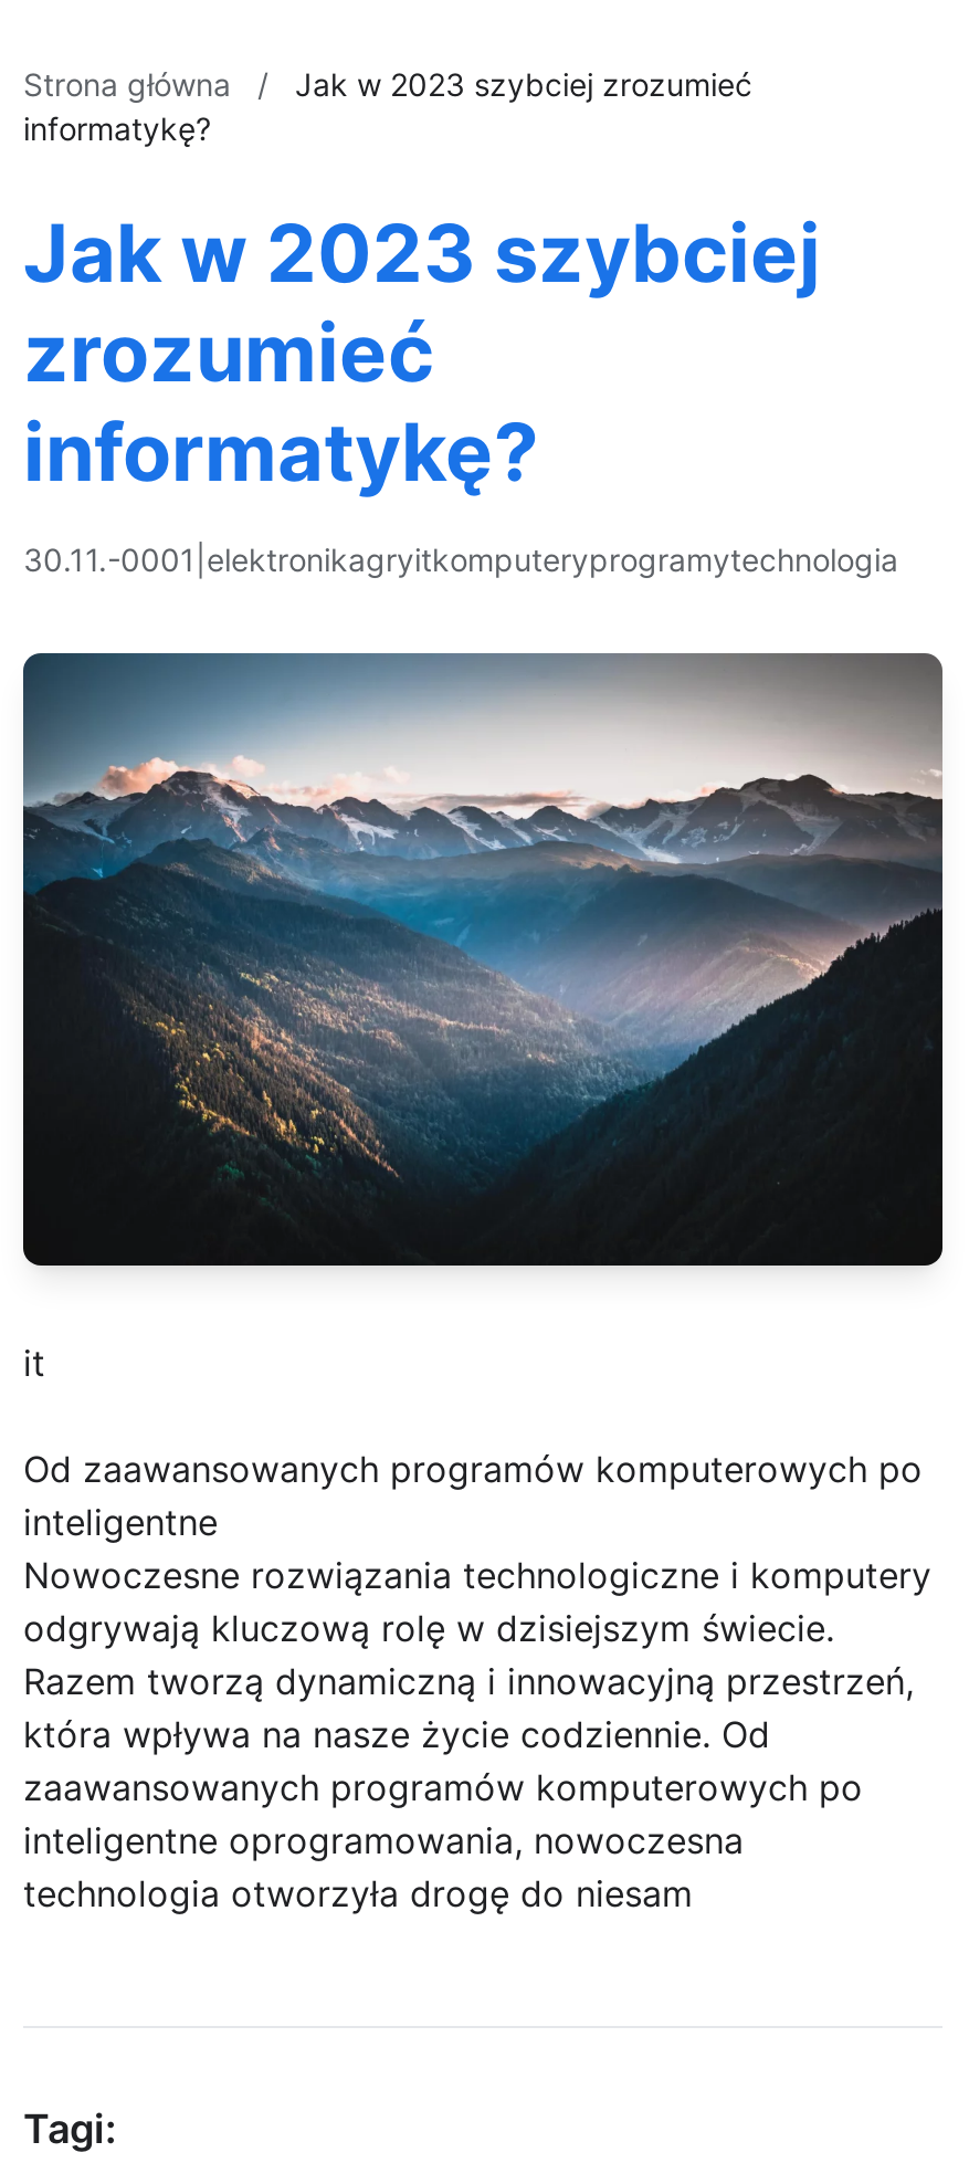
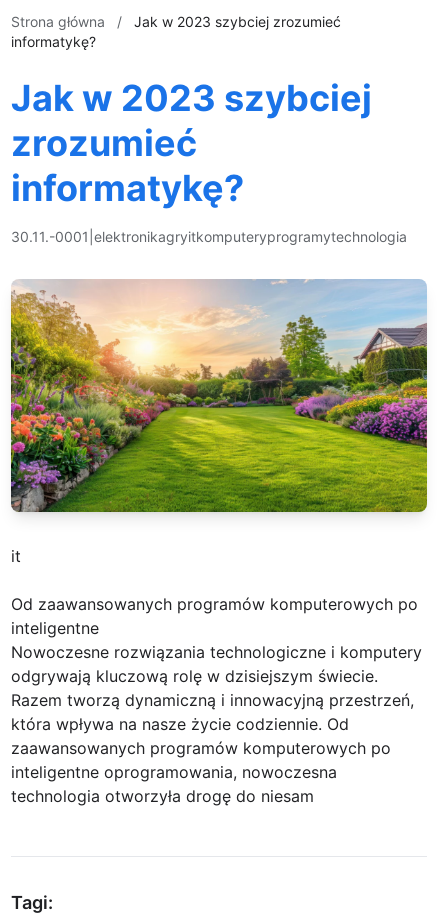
- [image]
+ [image]
